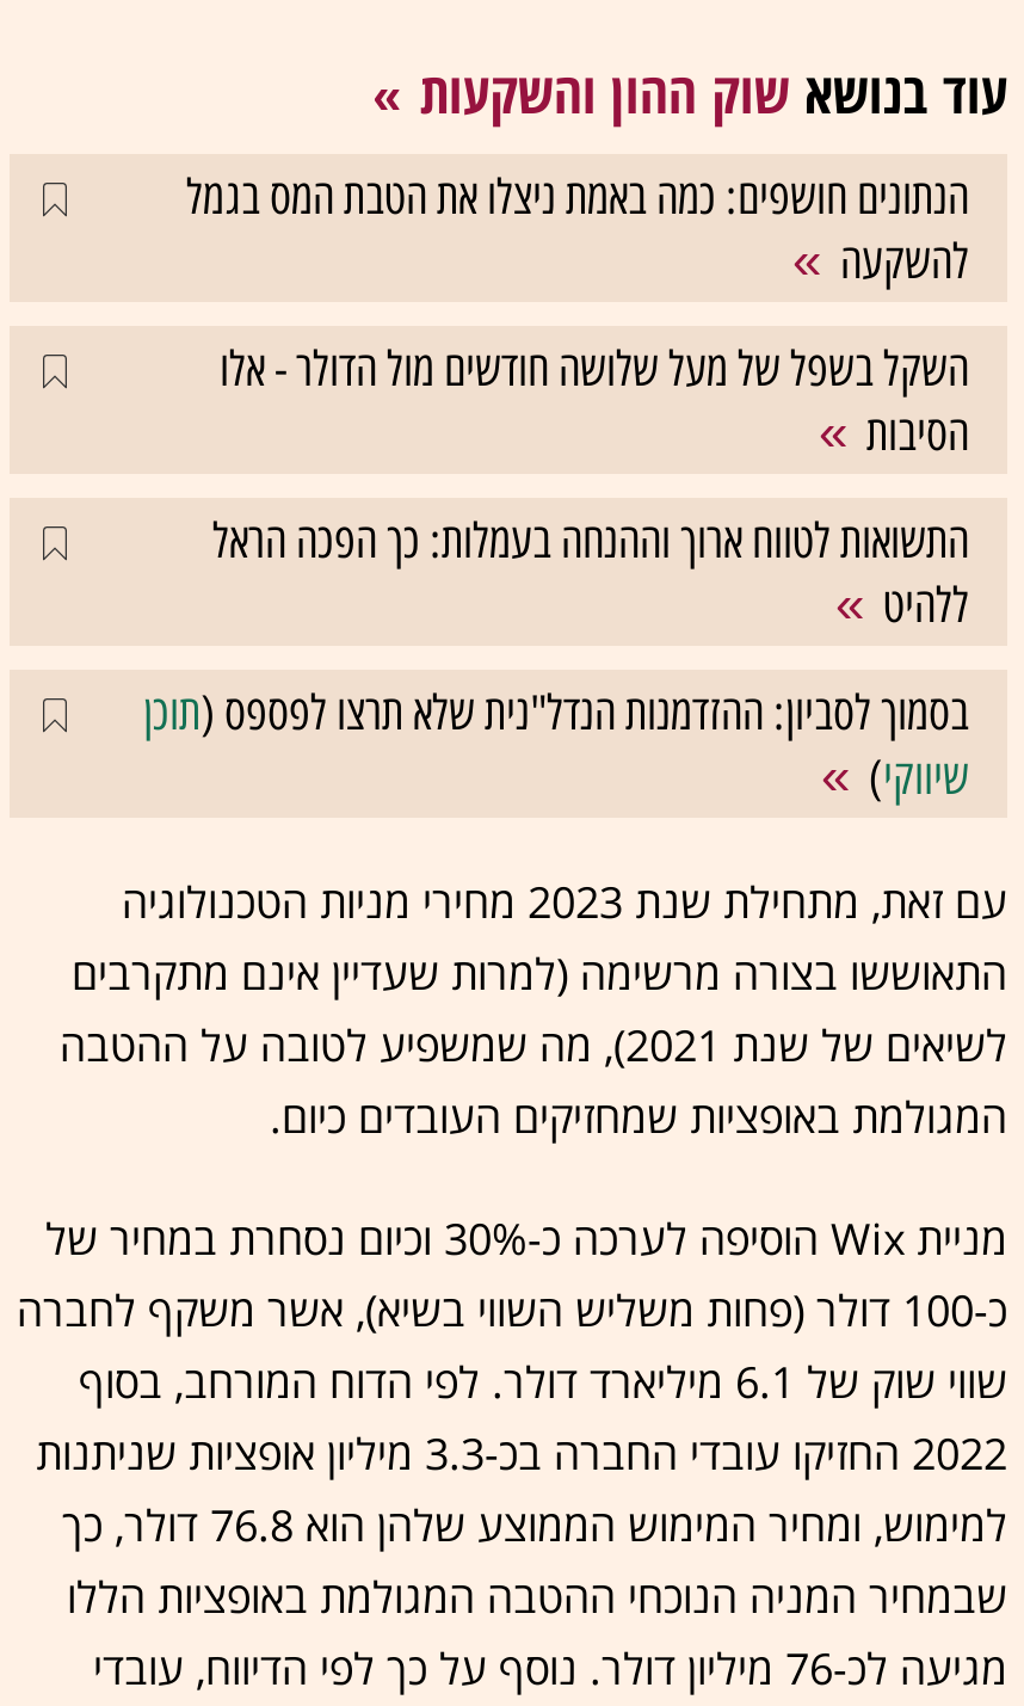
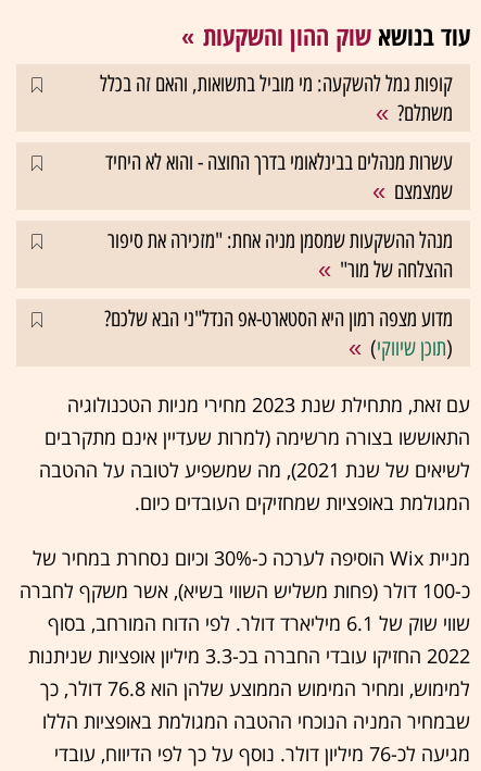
- הנתונים חושפים: כמה באמת ניצלו את הטבת המס בגמל
- להשקעה
+ קופות גמל להשקעה: מי מוביל בתשואות, והאם זה בכלל
+ משתלם?

- השקל בשפל של מעל שלושה חודשים מול הדולר - אלו
- הסיבות
+ עשרות מנהלים בבינלאומי בדרך החוצה - והוא לא היחיד
+ שמצמצם

- התשואות לטווח ארוך וההנחה בעמלות: כך הפכה הראל
- ללהיט
+ מנהל ההשקעות שמסמן מניה אחת: "מזכירה את סיפור
+ ההצלחה של מור"

- בסמוך לסביון: ההזדמנות הנדל"נית שלא תרצו לפספס (תוכן
- שיווקי)
+ מדוע מצפה רמון היא הסטארט-אפ הנדל"ני הבא שלכם?
+ (תוכן שיווקי)
